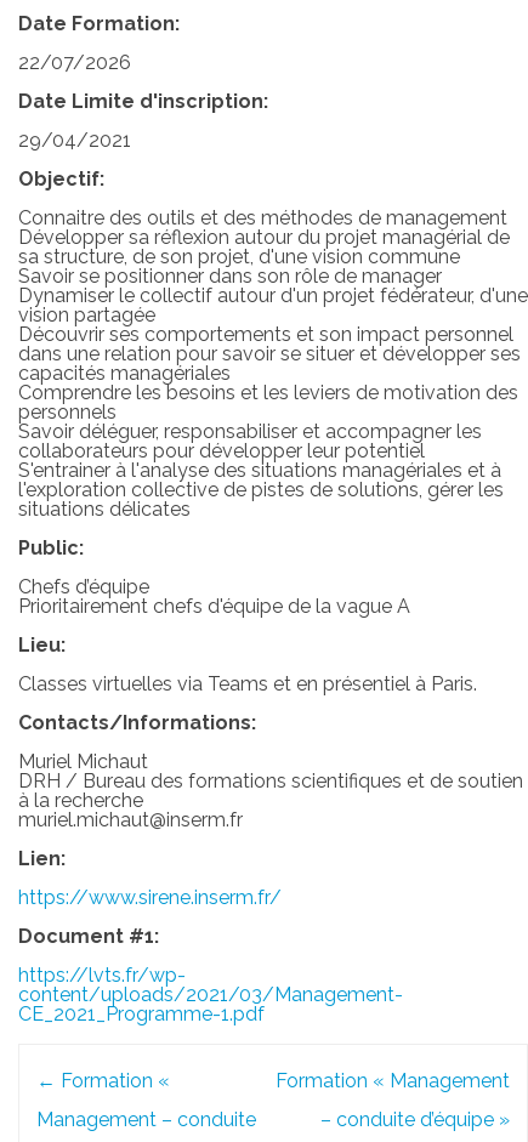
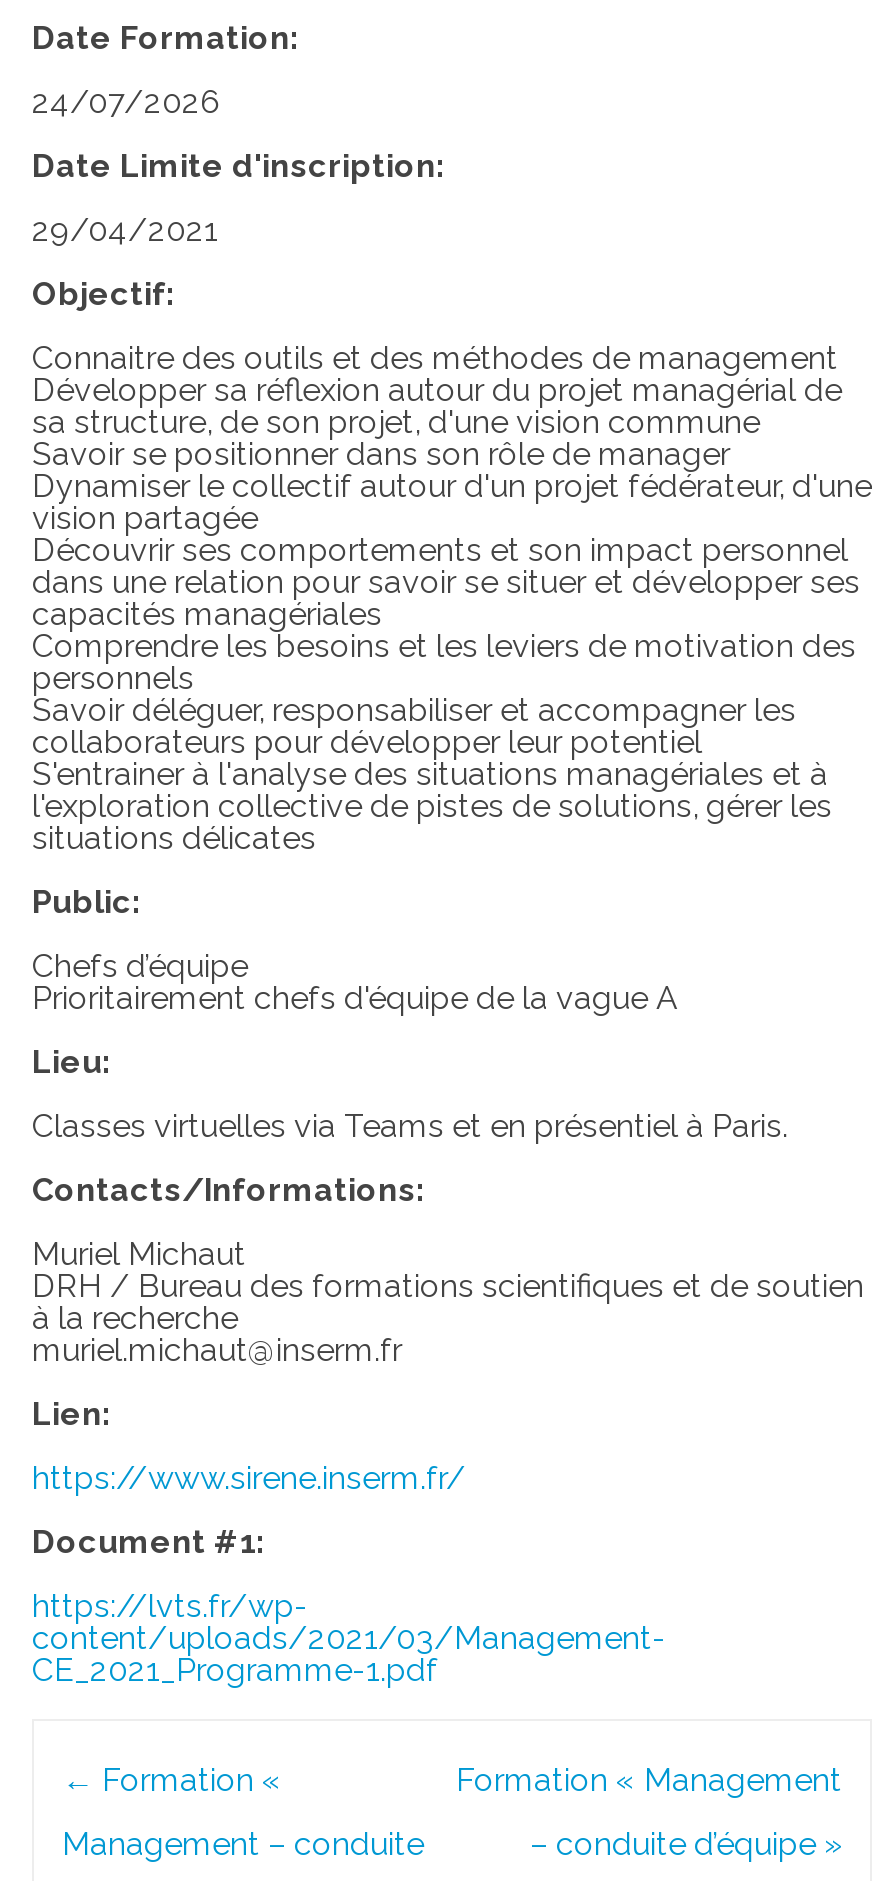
- 22/07/2026
+ 24/07/2026
